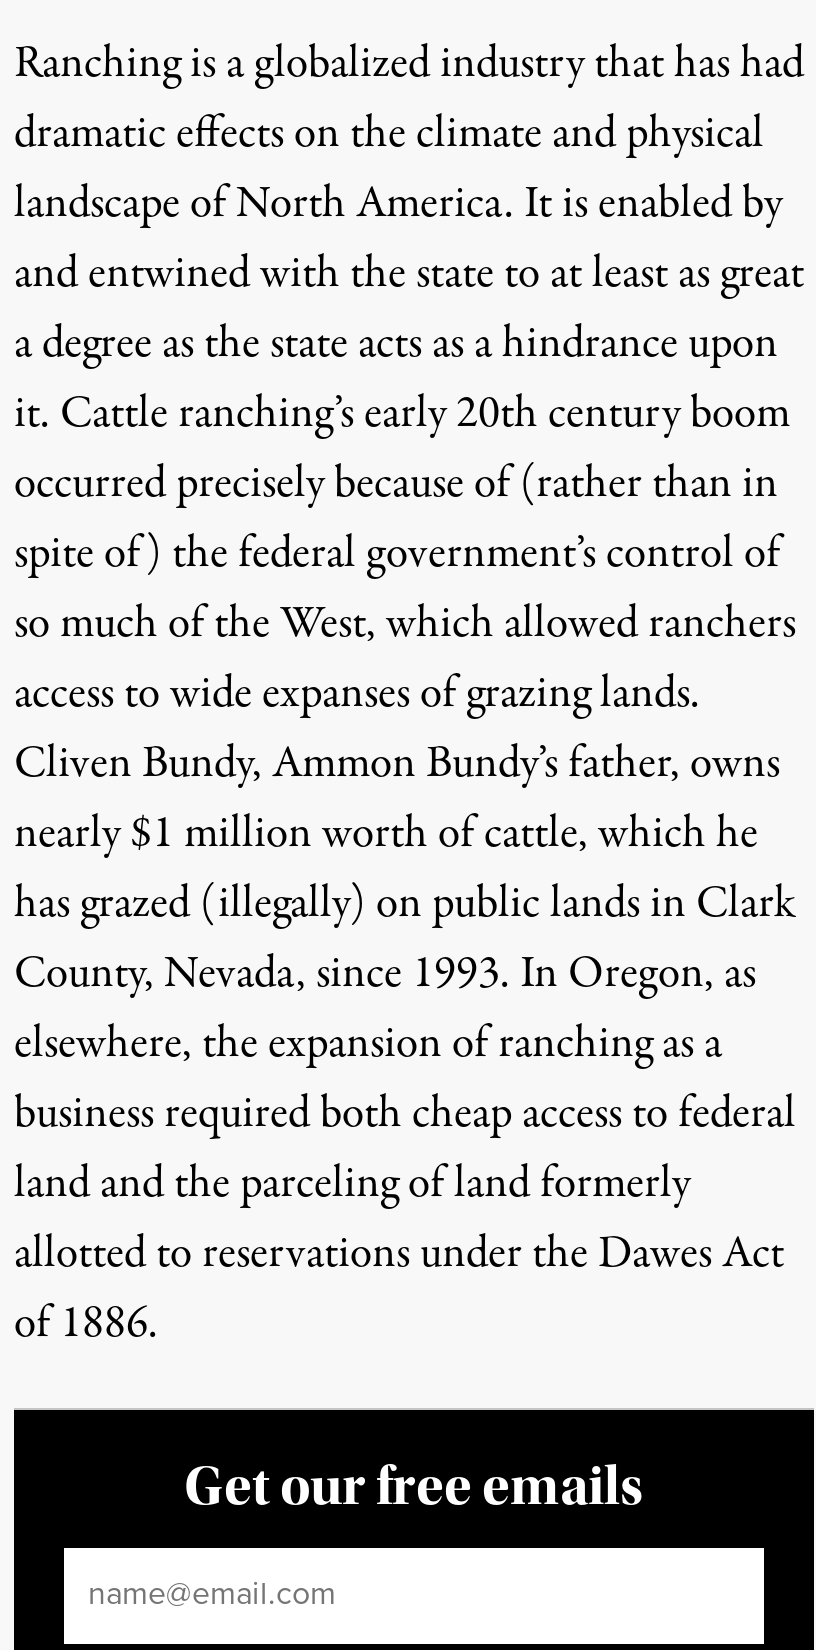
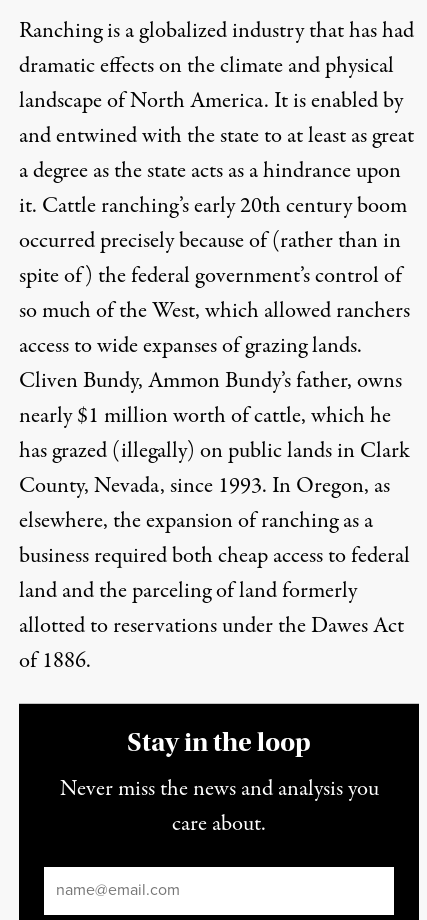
- Get our free emails
+ Stay in the loop
+ Never miss the news and analysis you
+ care about.
